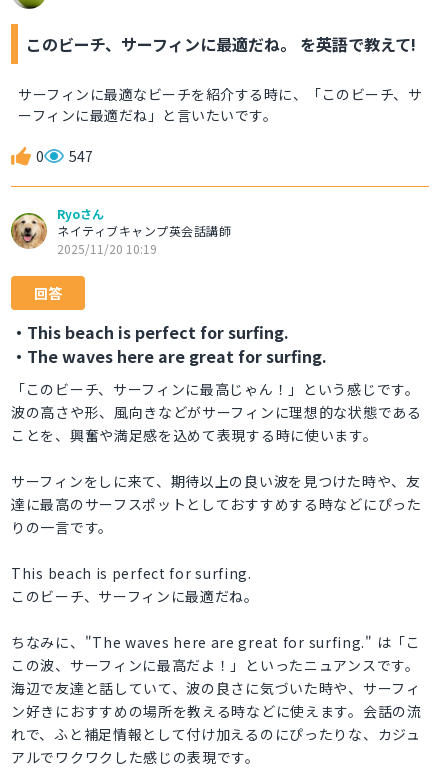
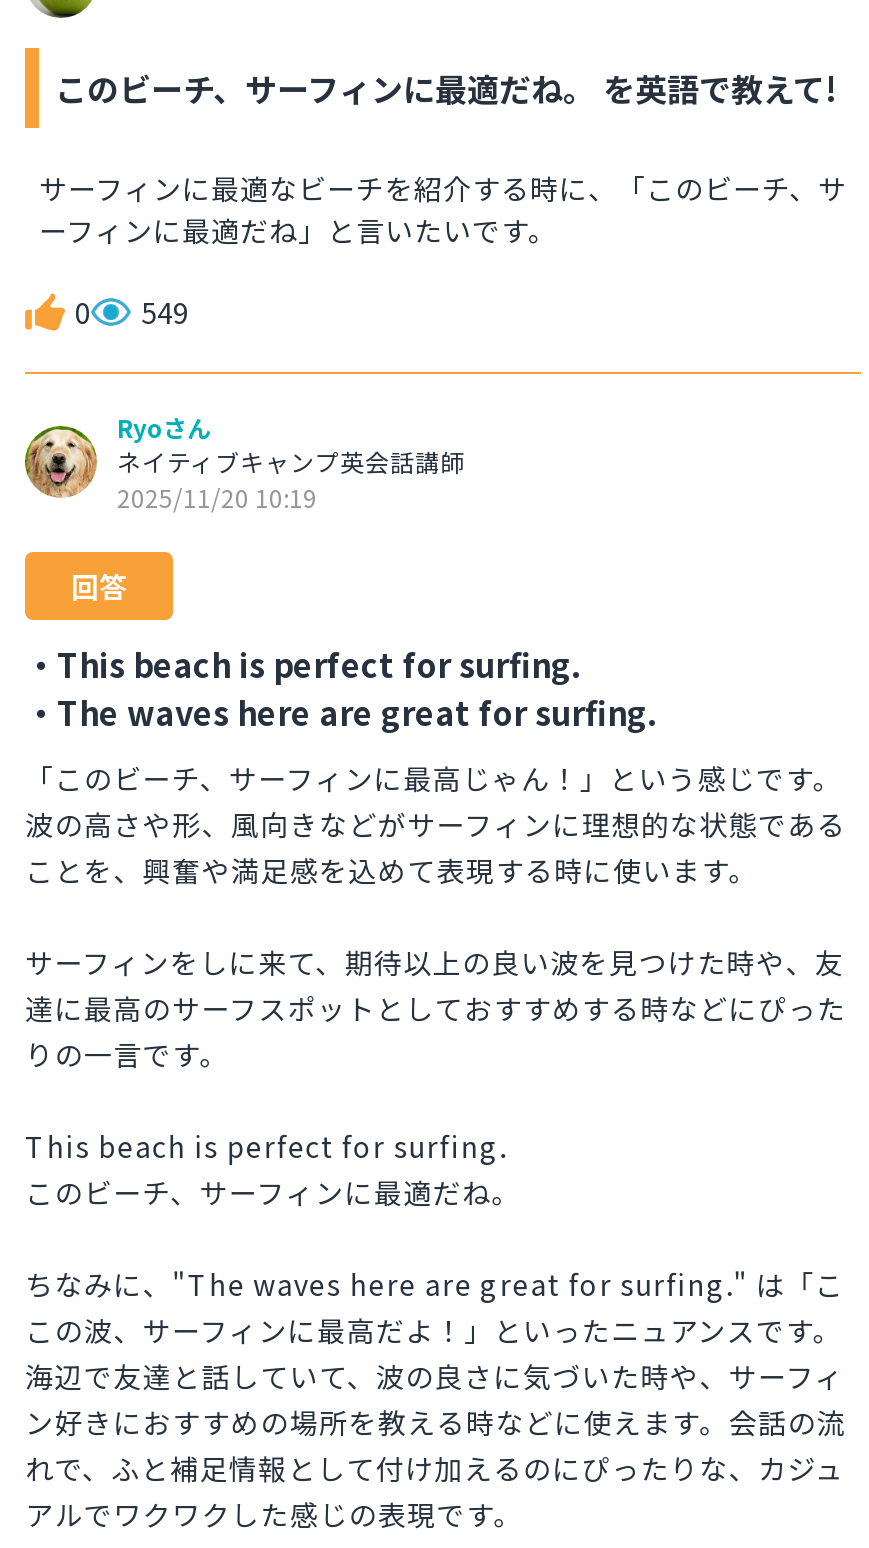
- 0 547
+ 0 549
